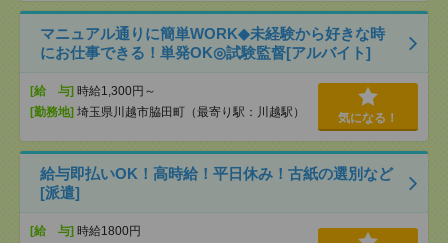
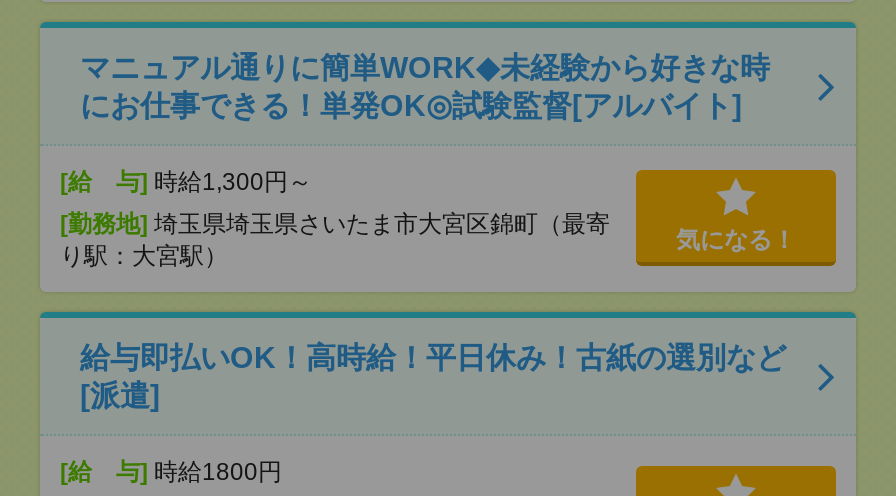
- [勤務地]埼玉県川越市脇田町（最寄り駅：川越駅）
+ [勤務地]埼玉県埼玉県さいたま市大宮区錦町（最寄
+ り駅：大宮駅）
